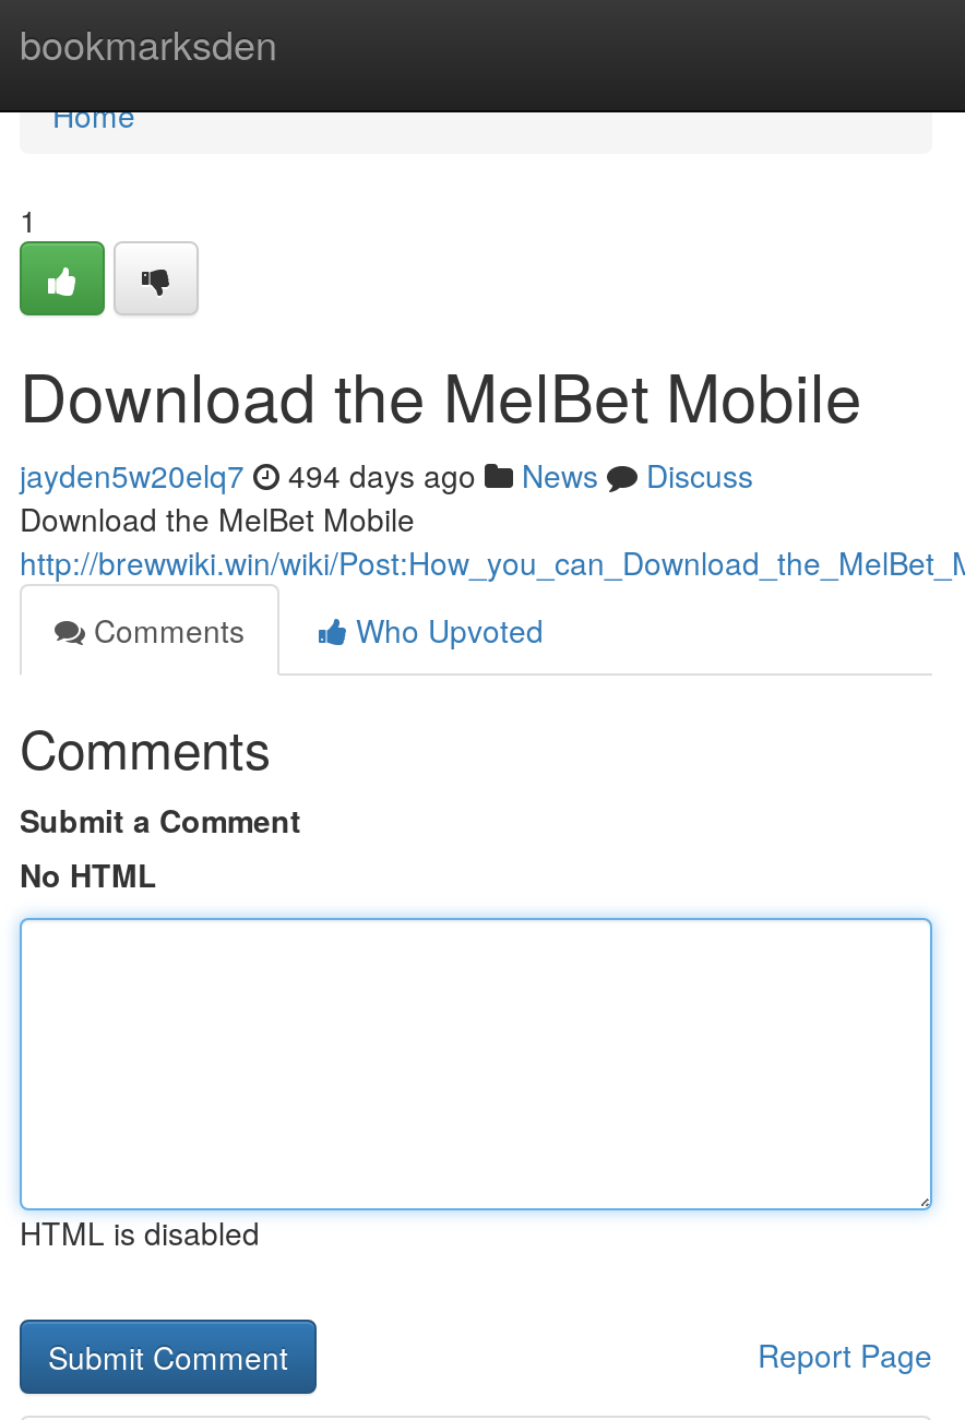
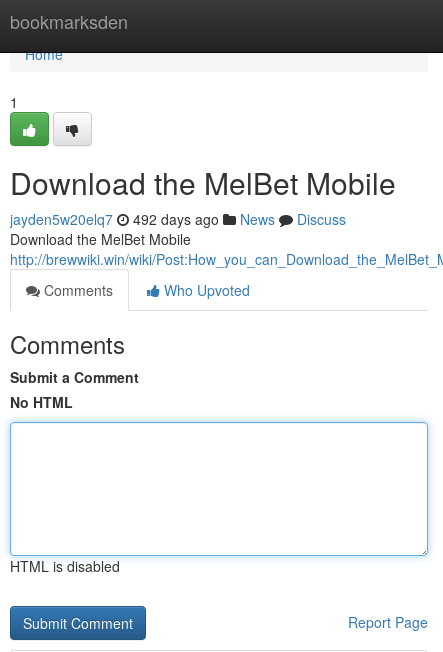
- jayden5w20elq7 494 days ago News Discuss
+ jayden5w20elq7 492 days ago News Discuss
